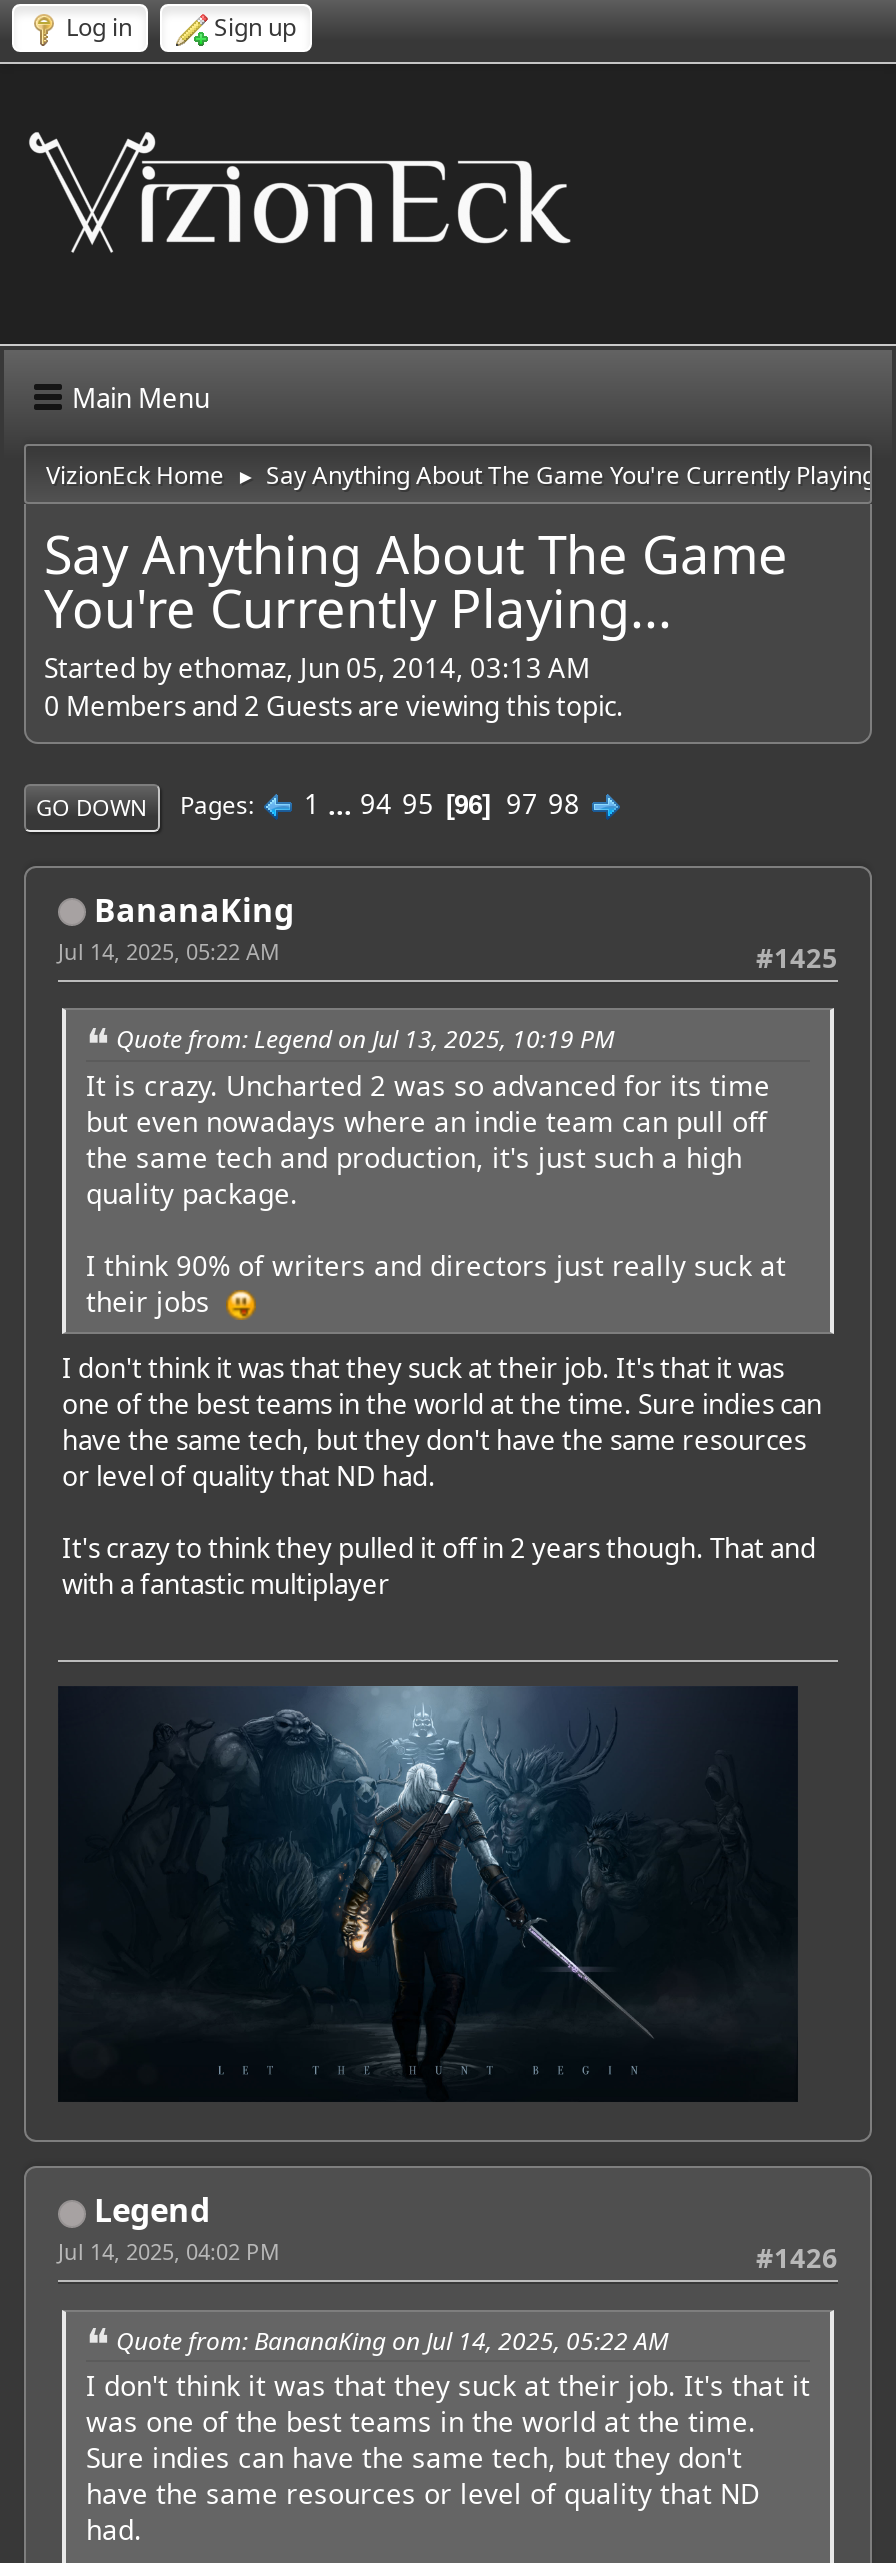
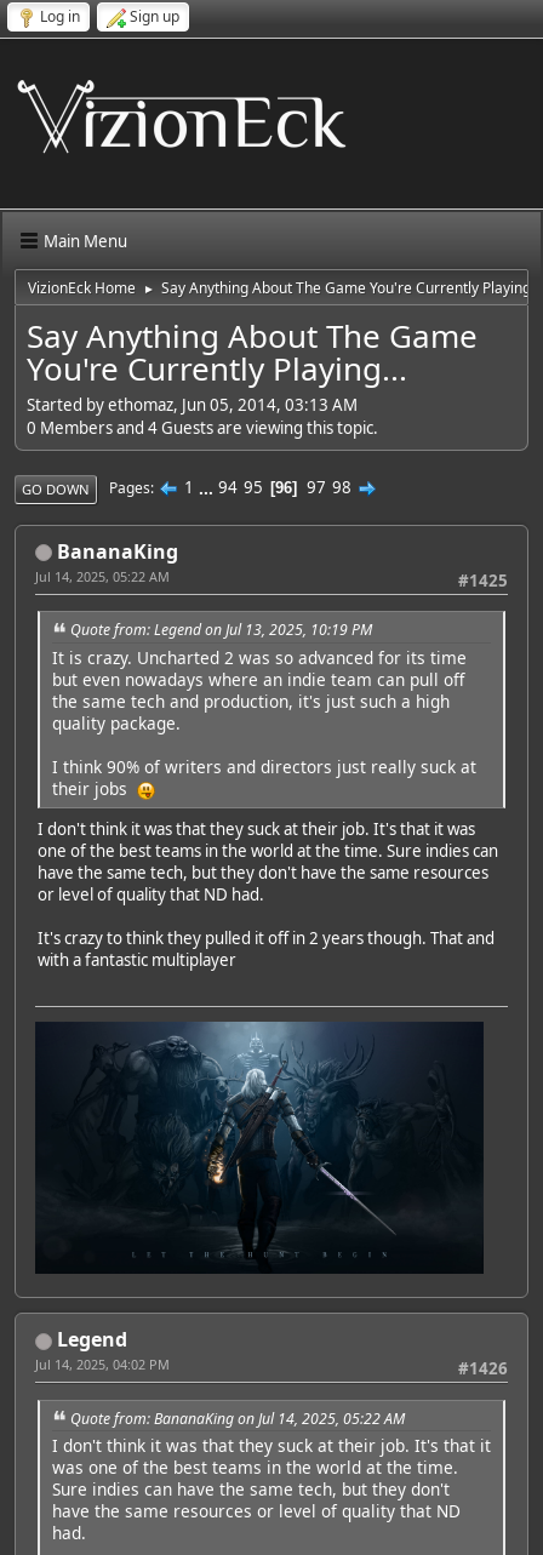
- 0 Members and 2 Guests are viewing this topic.
+ 0 Members and 4 Guests are viewing this topic.
